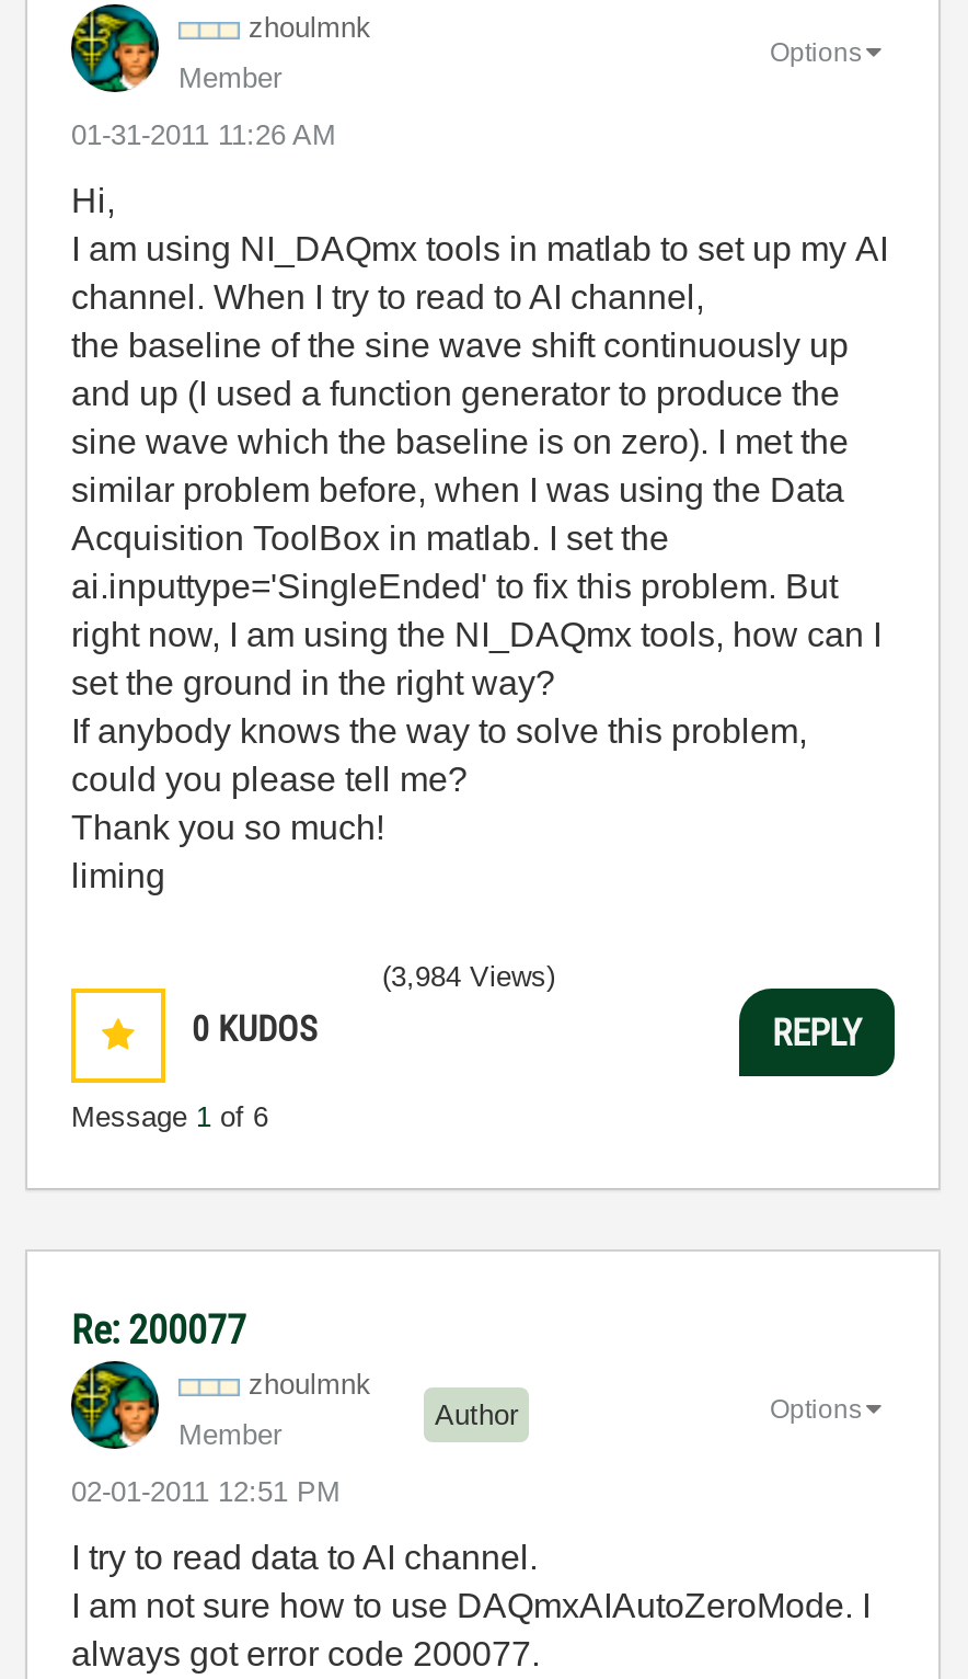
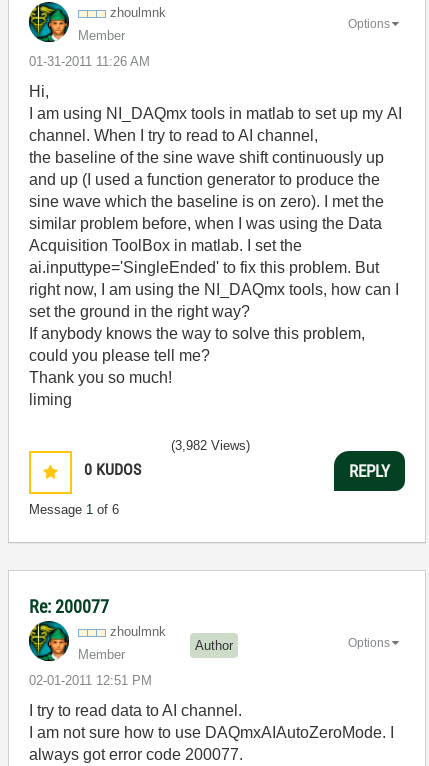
- (3,984 Views)
+ (3,982 Views)
